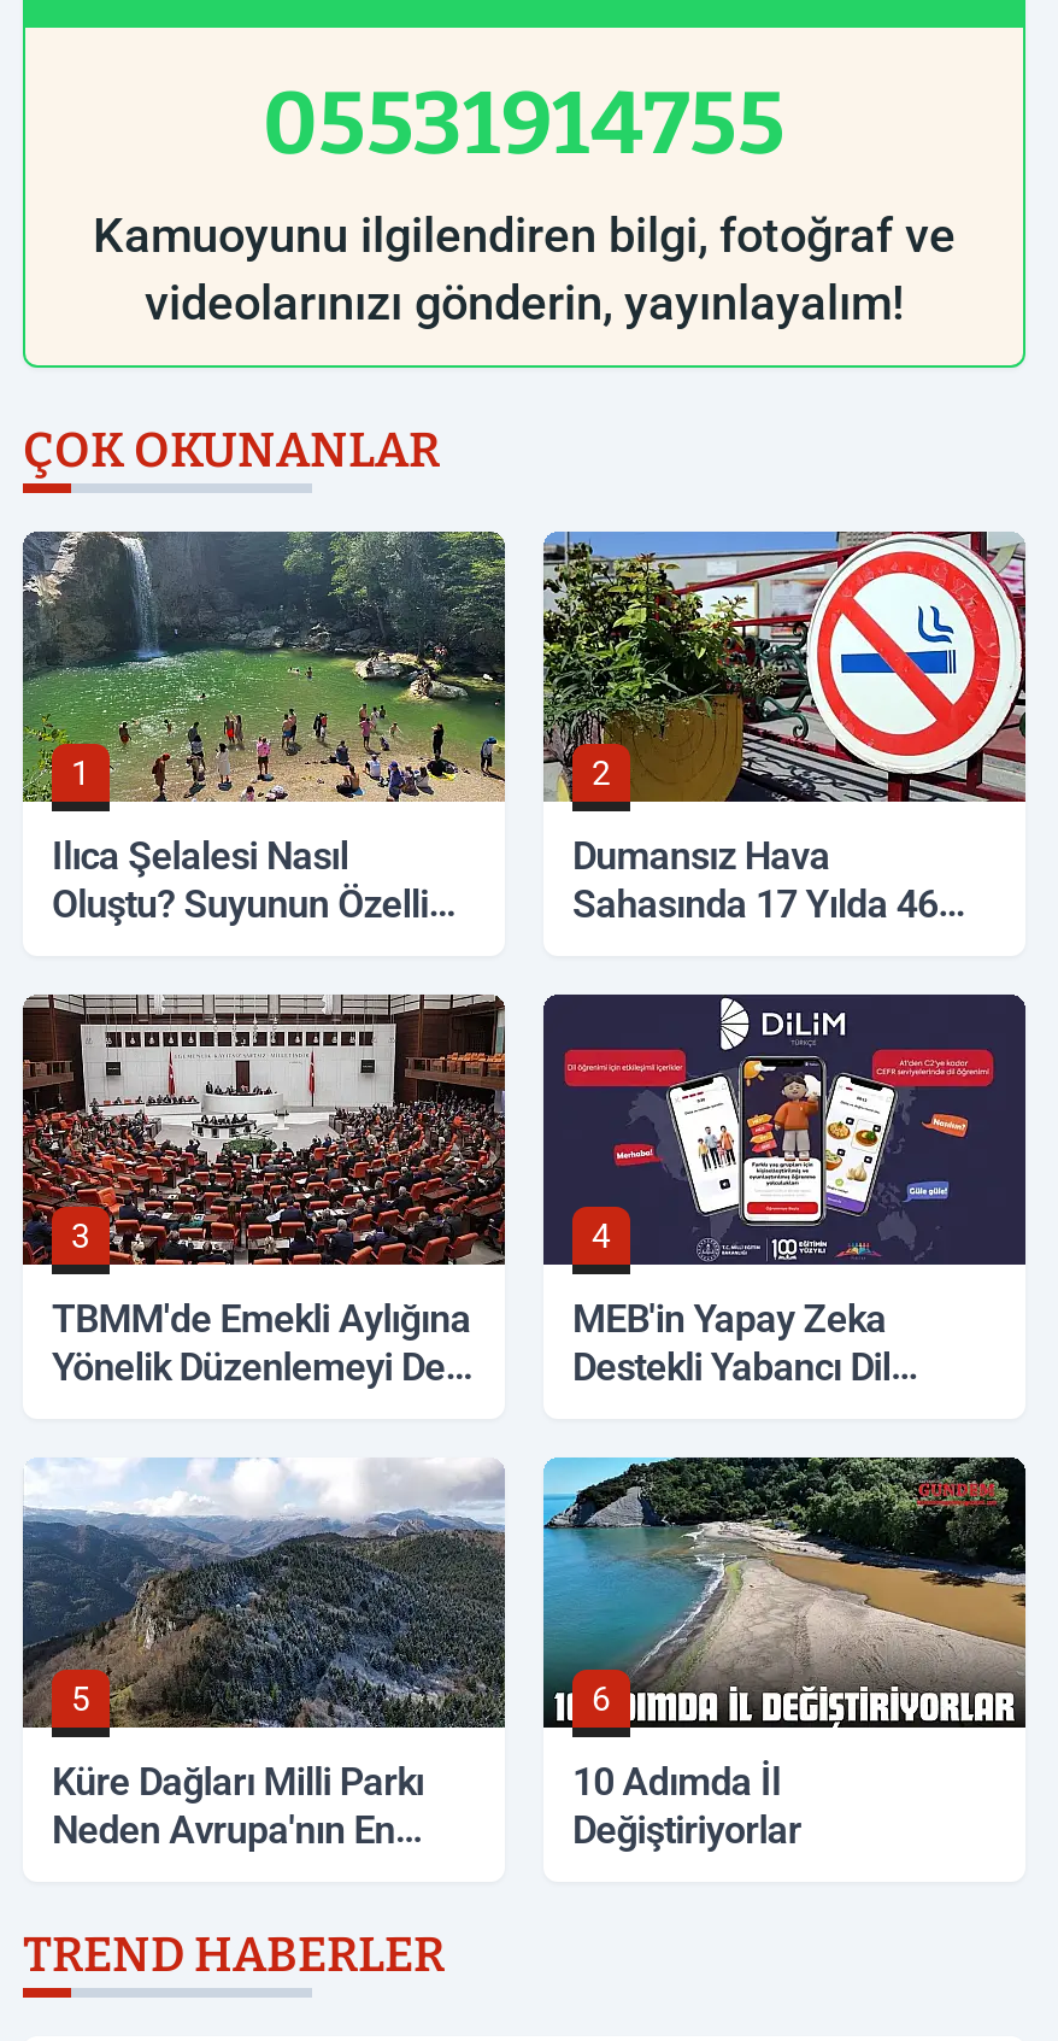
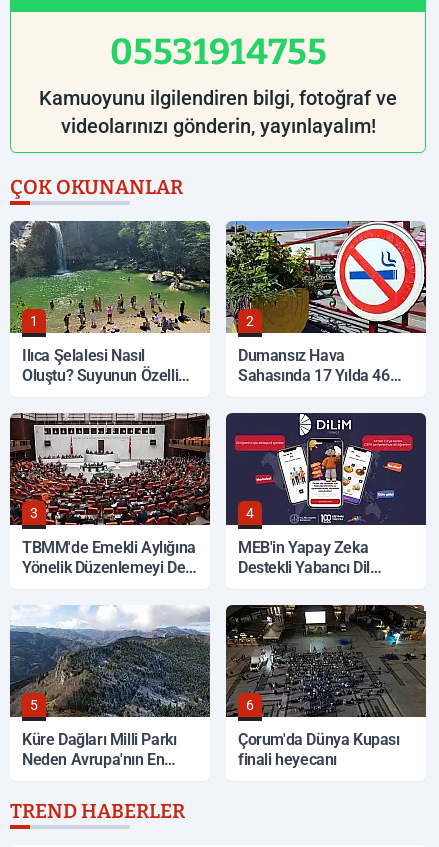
- [image]
- 10 Adımda İl
- Değiştiriyorlar
+ [image]
+ Çorum'da Dünya Kupası
+ finali heyecanı
